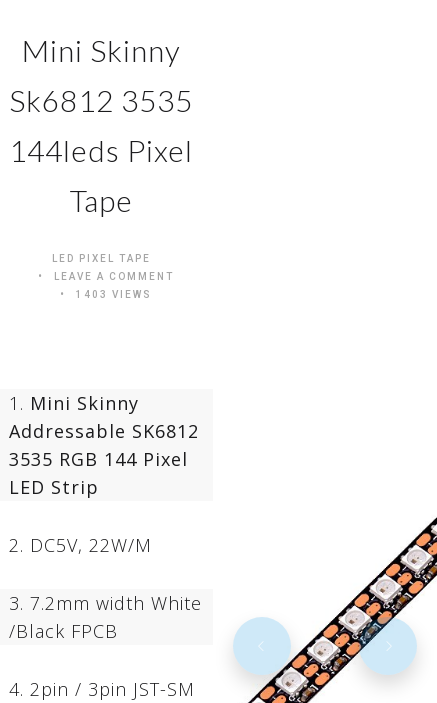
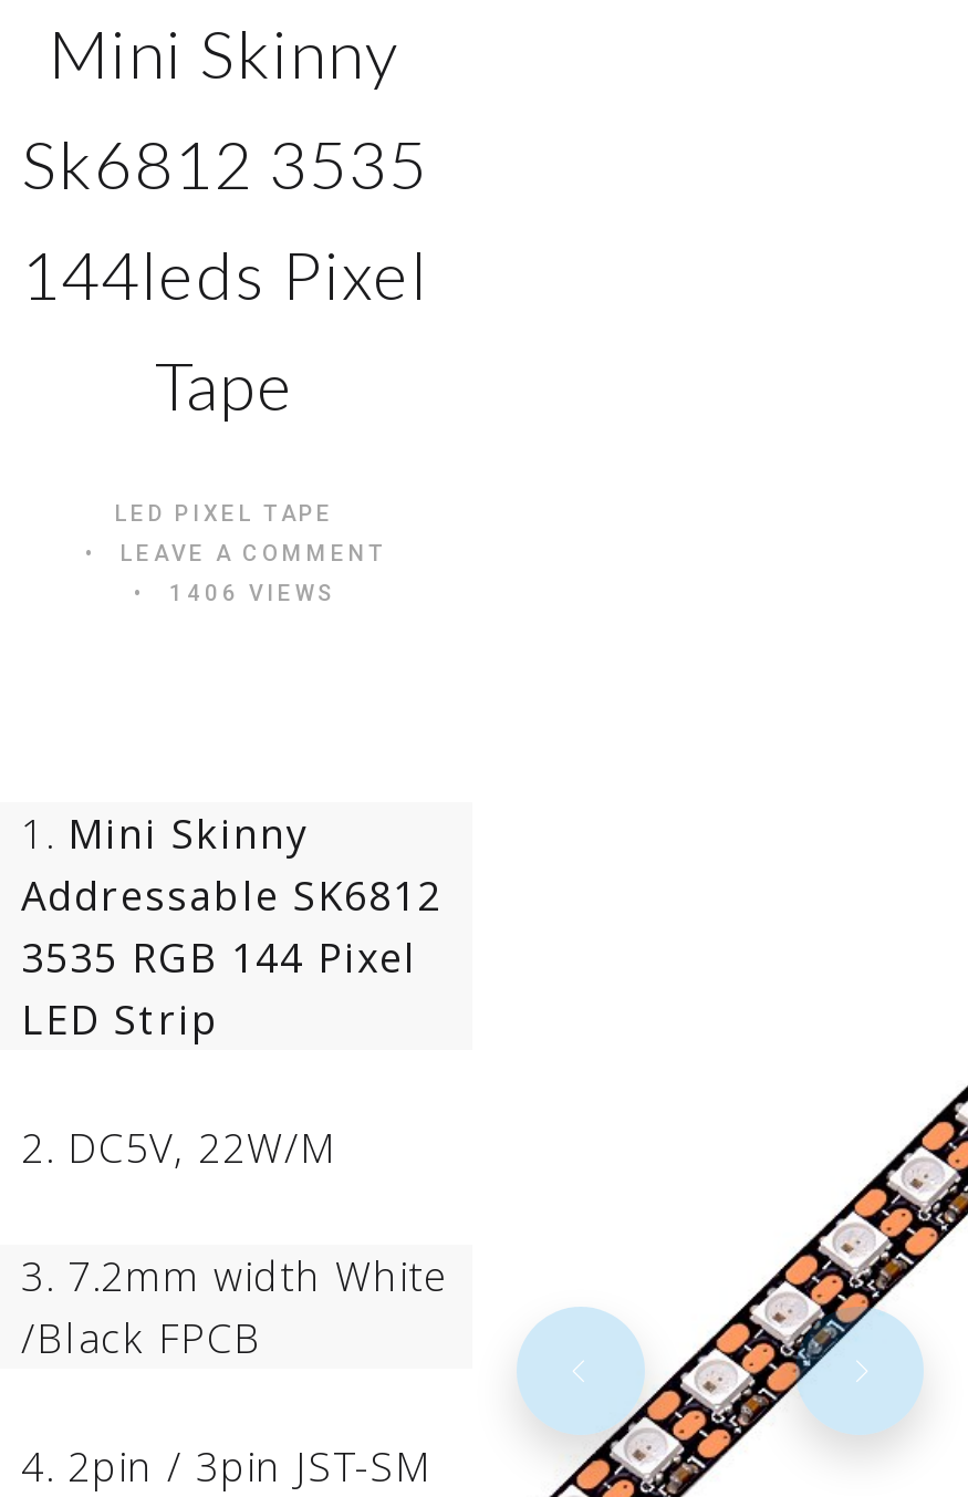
- 1403 VIEWS
+ 1406 VIEWS
